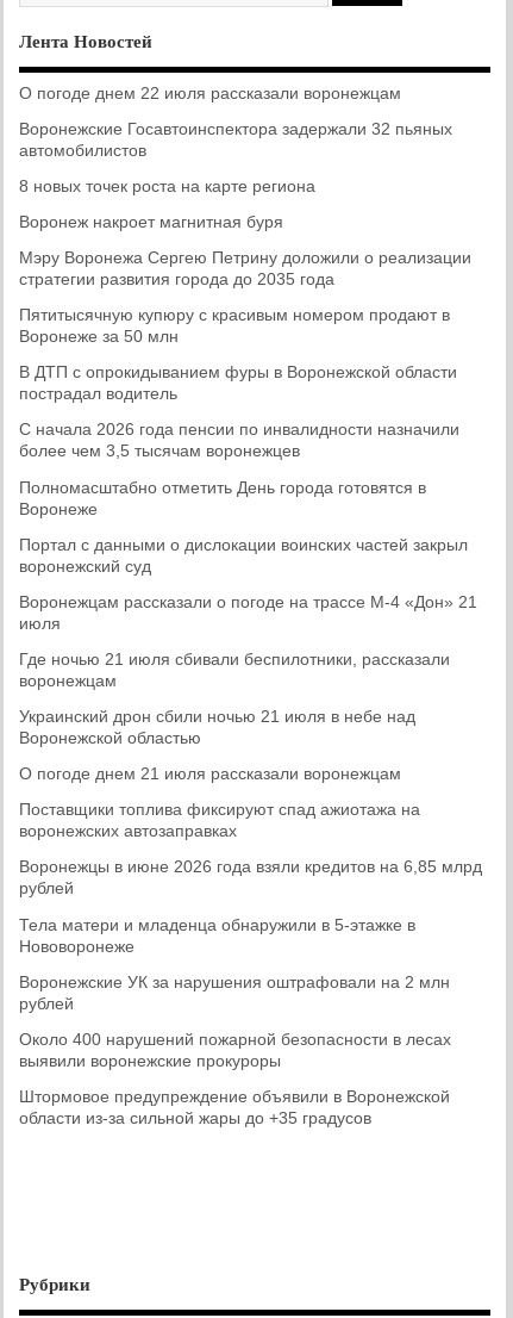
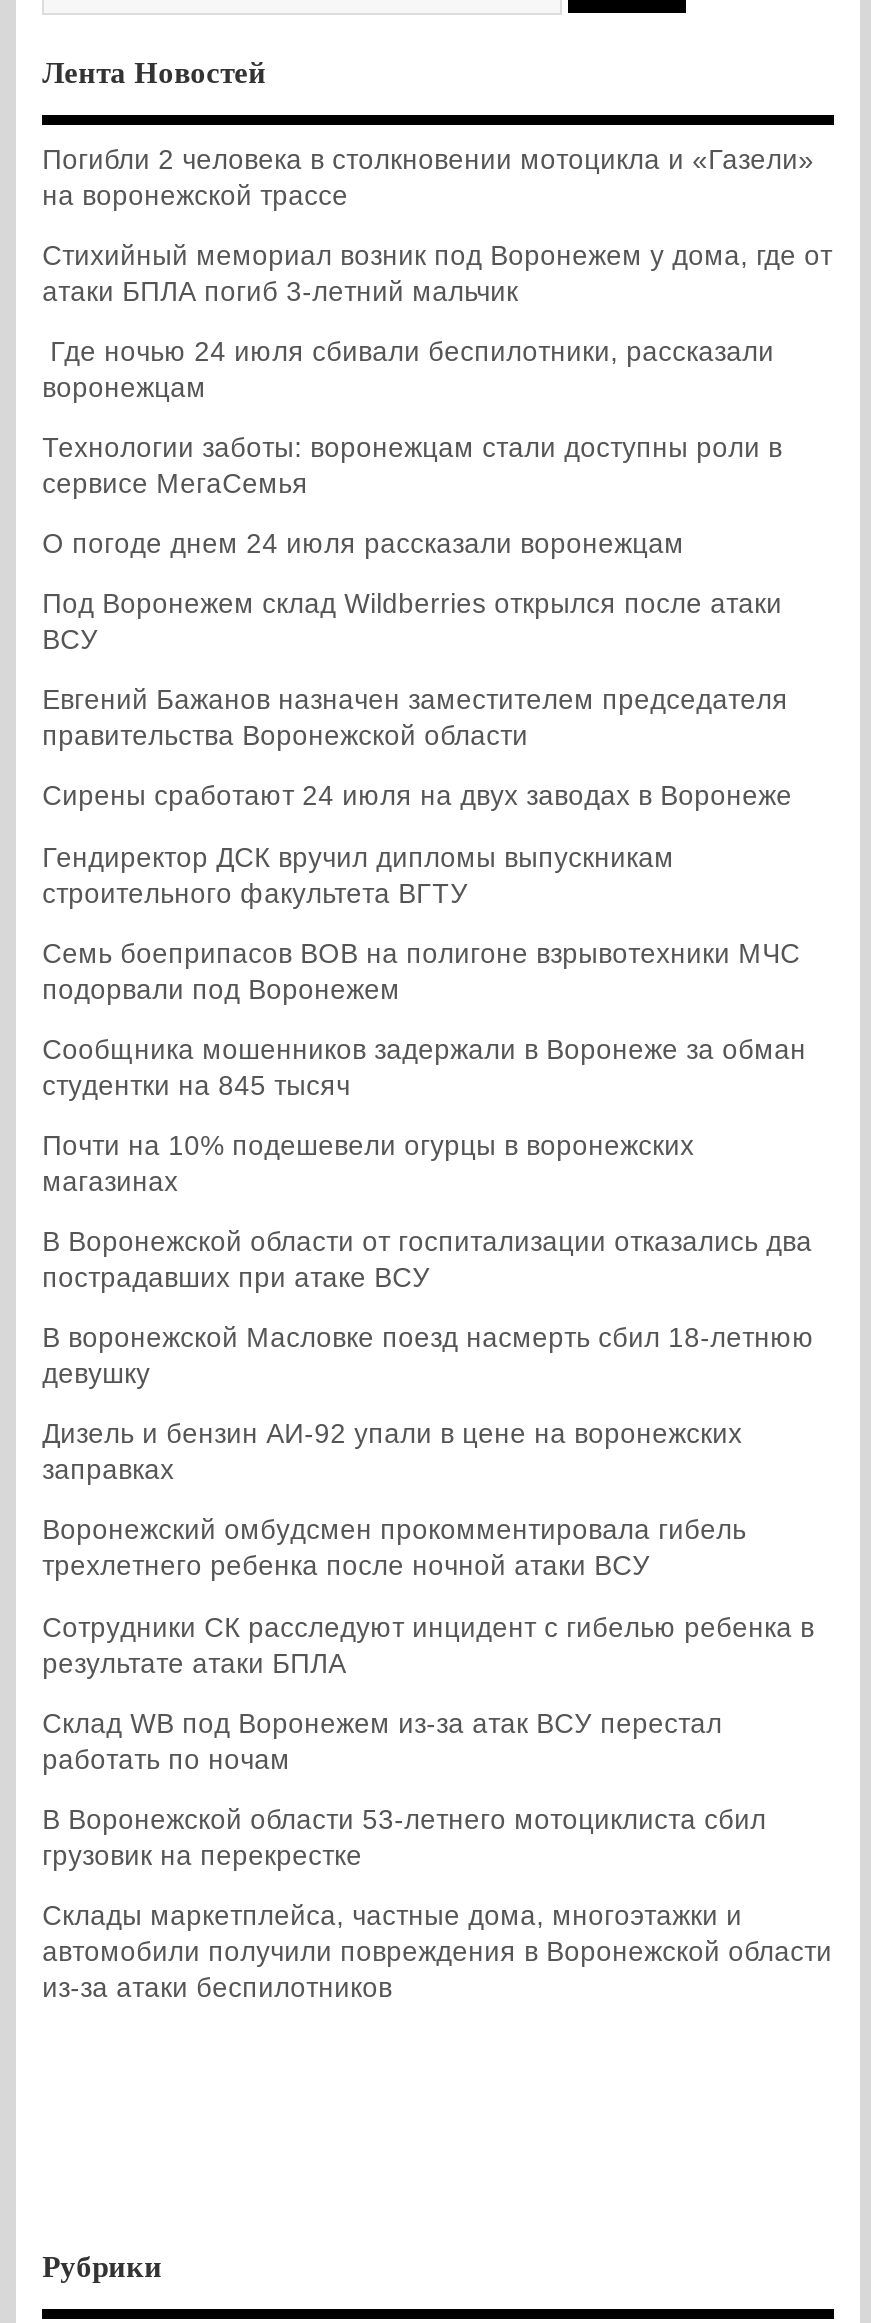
- О погоде днем 22 июля рассказали воронежцам
- Воронежские Госавтоинспектора задержали 32 пьяных
- автомобилистов
- 8 новых точек роста на карте региона
- Воронеж накроет магнитная буря
- Мэру Воронежа Сергею Петрину доложили о реализации
- стратегии развития города до 2035 года
- Пятитысячную купюру с красивым номером продают в
- Воронеже за 50 млн
- В ДТП с опрокидыванием фуры в Воронежской области
- пострадал водитель
- С начала 2026 года пенсии по инвалидности назначили
- более чем 3,5 тысячам воронежцев
- Полномасштабно отметить День города готовятся в
- Воронеже
- Портал с данными о дислокации воинских частей закрыл
- воронежский суд
- Воронежцам рассказали о погоде на трассе М-4 «Дон» 21
- июля
- Где ночью 21 июля сбивали беспилотники, рассказали
+ Погибли 2 человека в столкновении мотоцикла и «Газели»
+ на воронежской трассе
+ Стихийный мемориал возник под Воронежем у дома, где от
+ атаки БПЛА погиб 3-летний мальчик
+ Где ночью 24 июля сбивали беспилотники, рассказали

moved up: воронежцам

- Украинский дрон сбили ночью 21 июля в небе над
- Воронежской областью
- О погоде днем 21 июля рассказали воронежцам
- Поставщики топлива фиксируют спад ажиотажа на
- воронежских автозаправках
- Воронежцы в июне 2026 года взяли кредитов на 6,85 млрд
- рублей
- Тела матери и младенца обнаружили в 5-этажке в
- Нововоронеже
- Воронежские УК за нарушения оштрафовали на 2 млн
- рублей
- Около 400 нарушений пожарной безопасности в лесах
- выявили воронежские прокуроры
- Штормовое предупреждение объявили в Воронежской
- области из-за сильной жары до +35 градусов
+ Технологии заботы: воронежцам стали доступны роли в
+ сервисе МегаСемья
+ О погоде днем 24 июля рассказали воронежцам
+ Под Воронежем склад Wildberries открылся после атаки
+ ВСУ
+ Евгений Бажанов назначен заместителем председателя
+ правительства Воронежской области
+ Сирены сработают 24 июля на двух заводах в Воронеже
+ Гендиректор ДСК вручил дипломы выпускникам
+ строительного факультета ВГТУ
+ Семь боеприпасов ВОВ на полигоне взрывотехники МЧС
+ подорвали под Воронежем
+ Сообщника мошенников задержали в Воронеже за обман
+ студентки на 845 тысяч
+ Почти на 10% подешевели огурцы в воронежских
+ магазинах
+ В Воронежской области от госпитализации отказались два
+ пострадавших при атаке ВСУ
+ В воронежской Масловке поезд насмерть сбил 18-летнюю
+ девушку
+ Дизель и бензин АИ-92 упали в цене на воронежских
+ заправках
+ Воронежский омбудсмен прокомментировала гибель
+ трехлетнего ребенка после ночной атаки ВСУ
+ Сотрудники СК расследуют инцидент с гибелью ребенка в
+ результате атаки БПЛА
+ Склад WB под Воронежем из-за атак ВСУ перестал
+ работать по ночам
+ В Воронежской области 53-летнего мотоциклиста сбил
+ грузовик на перекрестке
+ Склады маркетплейса, частные дома, многоэтажки и
+ автомобили получили повреждения в Воронежской области
+ из-за атаки беспилотников
